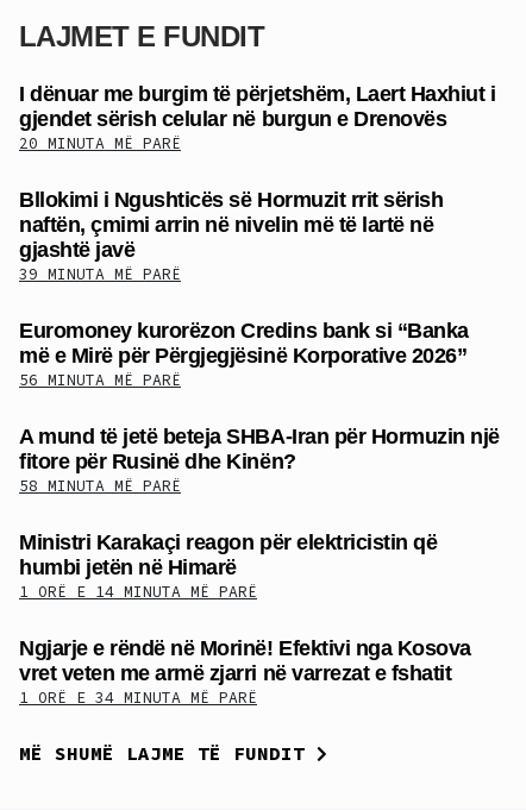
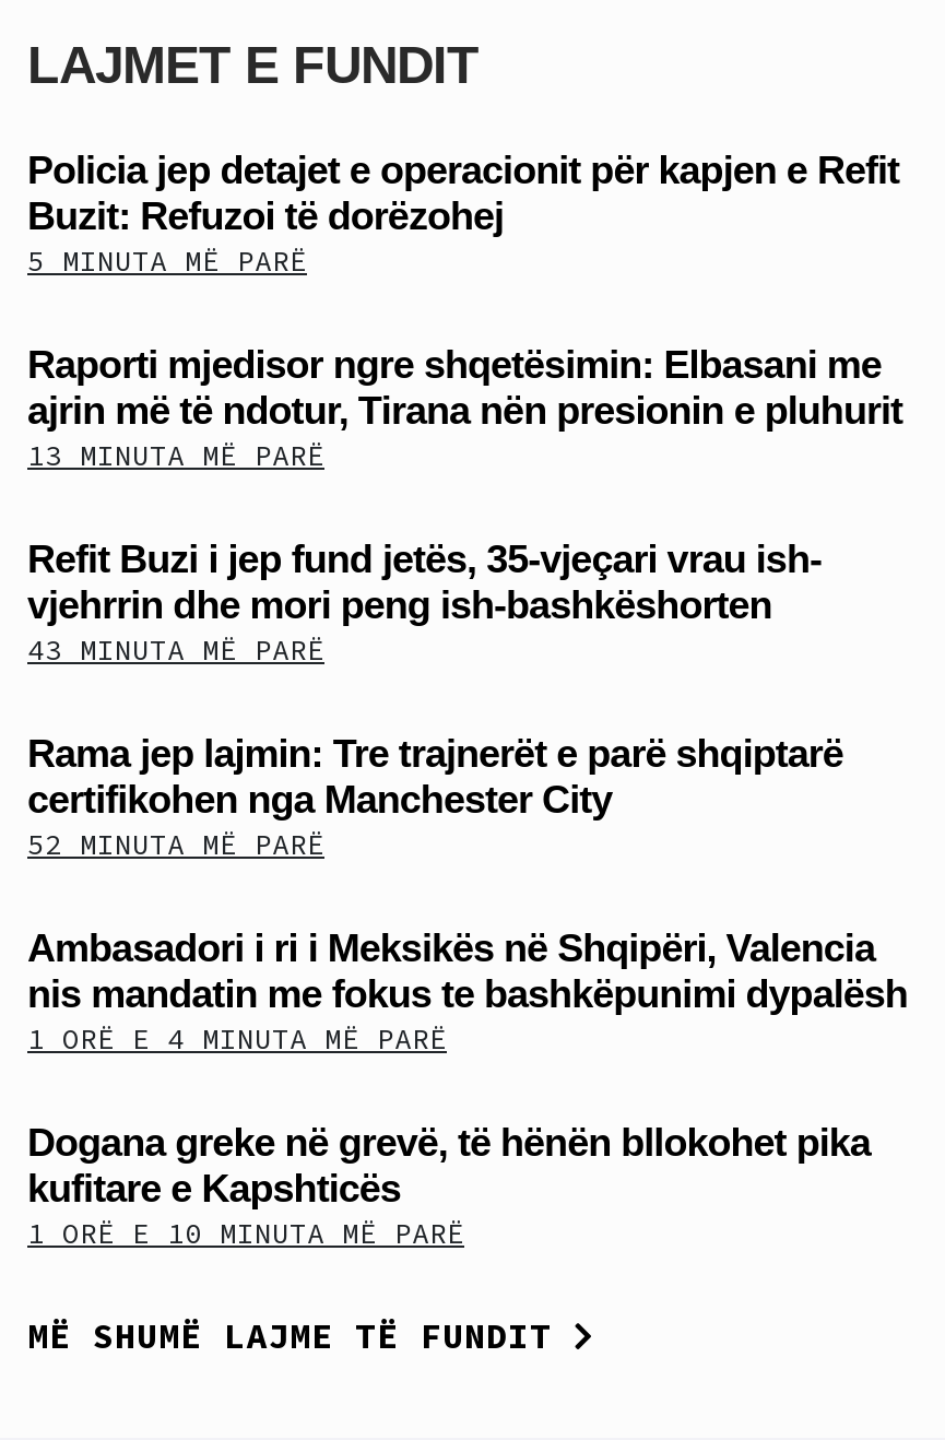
- I dënuar me burgim të përjetshëm, Laert Haxhiut i
- gjendet sërish celular në burgun e Drenovës
- 20 MINUTA MË PARË
+ Policia jep detajet e operacionit për kapjen e Refit
+ Buzit: Refuzoi të dorëzohej
+ 5 MINUTA MË PARË

- Bllokimi i Ngushticës së Hormuzit rrit sërish
- naftën, çmimi arrin në nivelin më të lartë në
- gjashtë javë
- 39 MINUTA MË PARË
+ Raporti mjedisor ngre shqetësimin: Elbasani me
+ ajrin më të ndotur, Tirana nën presionin e pluhurit
+ 13 MINUTA MË PARË

- Euromoney kurorëzon Credins bank si “Banka
- më e Mirë për Përgjegjësinë Korporative 2026”
- 56 MINUTA MË PARË
+ Refit Buzi i jep fund jetës, 35-vjeçari vrau ish-
+ vjehrrin dhe mori peng ish-bashkëshorten
+ 43 MINUTA MË PARË

- A mund të jetë beteja SHBA-Iran për Hormuzin një
- fitore për Rusinë dhe Kinën?
- 58 MINUTA MË PARË
+ Rama jep lajmin: Tre trajnerët e parë shqiptarë
+ certifikohen nga Manchester City
+ 52 MINUTA MË PARË

- Ministri Karakaçi reagon për elektricistin që
- humbi jetën në Himarë
- 1 ORË E 14 MINUTA MË PARË
+ Ambasadori i ri i Meksikës në Shqipëri, Valencia
+ nis mandatin me fokus te bashkëpunimi dypalësh
+ 1 ORË E 4 MINUTA MË PARË

- Ngjarje e rëndë në Morinë! Efektivi nga Kosova
- vret veten me armë zjarri në varrezat e fshatit
- 1 ORË E 34 MINUTA MË PARË
+ Dogana greke në grevë, të hënën bllokohet pika
+ kufitare e Kapshticës
+ 1 ORË E 10 MINUTA MË PARË
